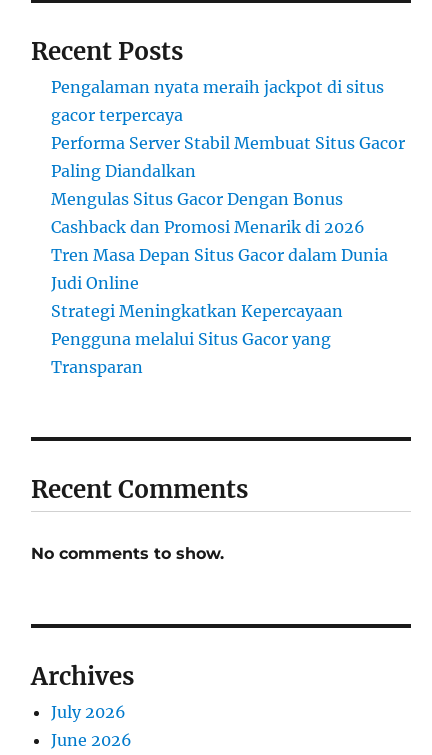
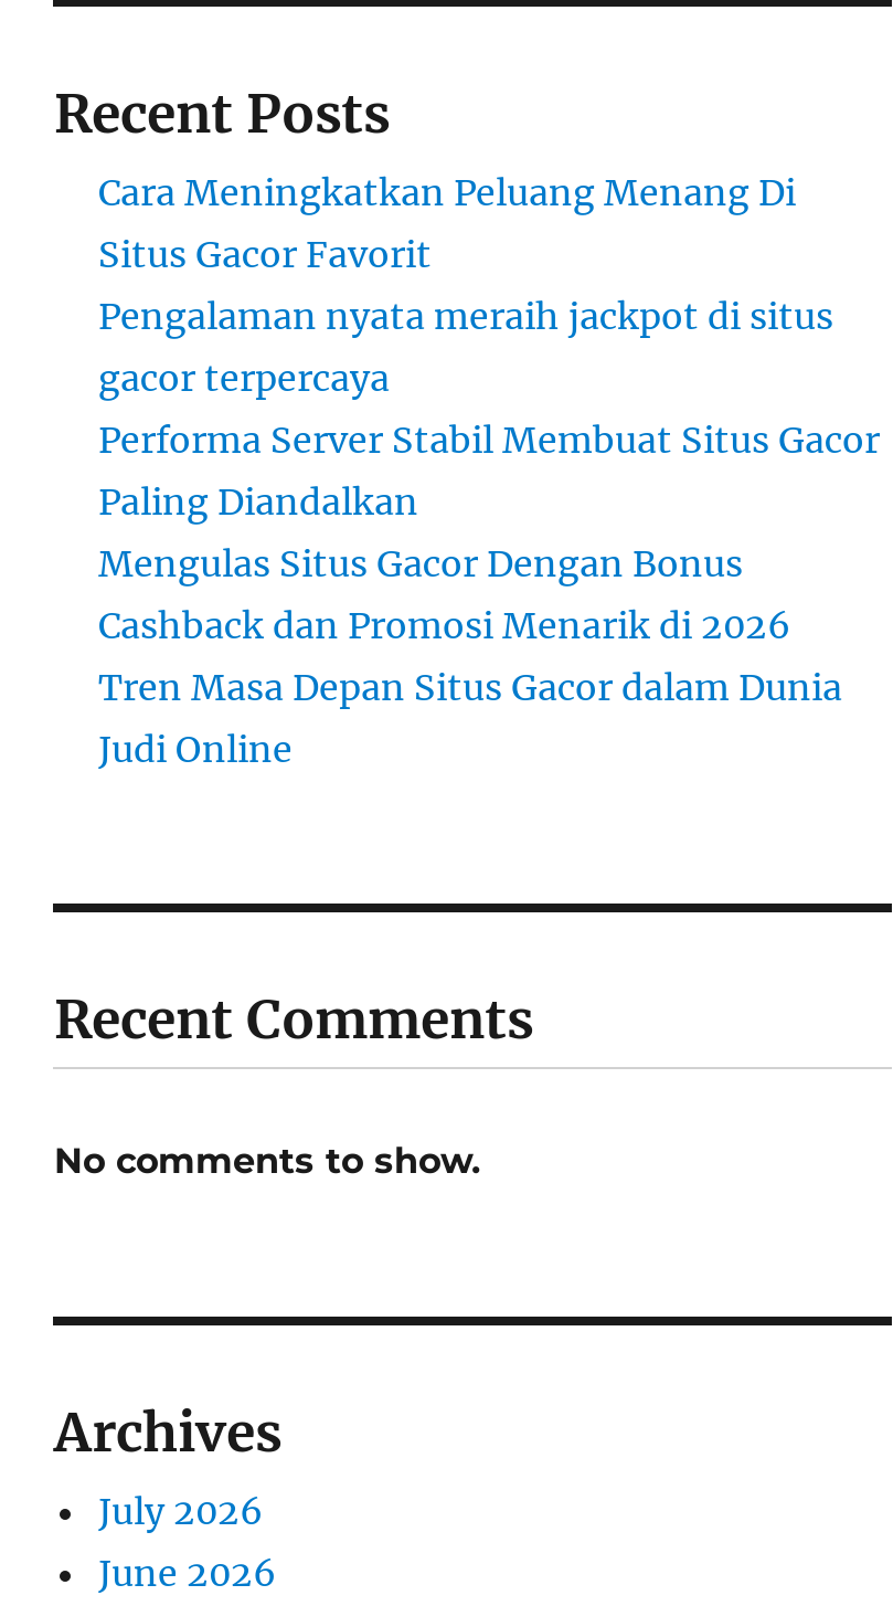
+ Cara Meningkatkan Peluang Menang Di
+ Situs Gacor Favorit

moved down: Pengalaman nyata meraih jackpot di situs | gacor terpercaya | Performa Server Stabil Membuat Situs Gacor | Paling Diandalkan | Mengulas Situs Gacor Dengan Bonus | Cashback dan Promosi Menarik di 2026 | Tren Masa Depan Situs Gacor dalam Dunia | Judi Online

- Strategi Meningkatkan Kepercayaan
- Pengguna melalui Situs Gacor yang
- Transparan
